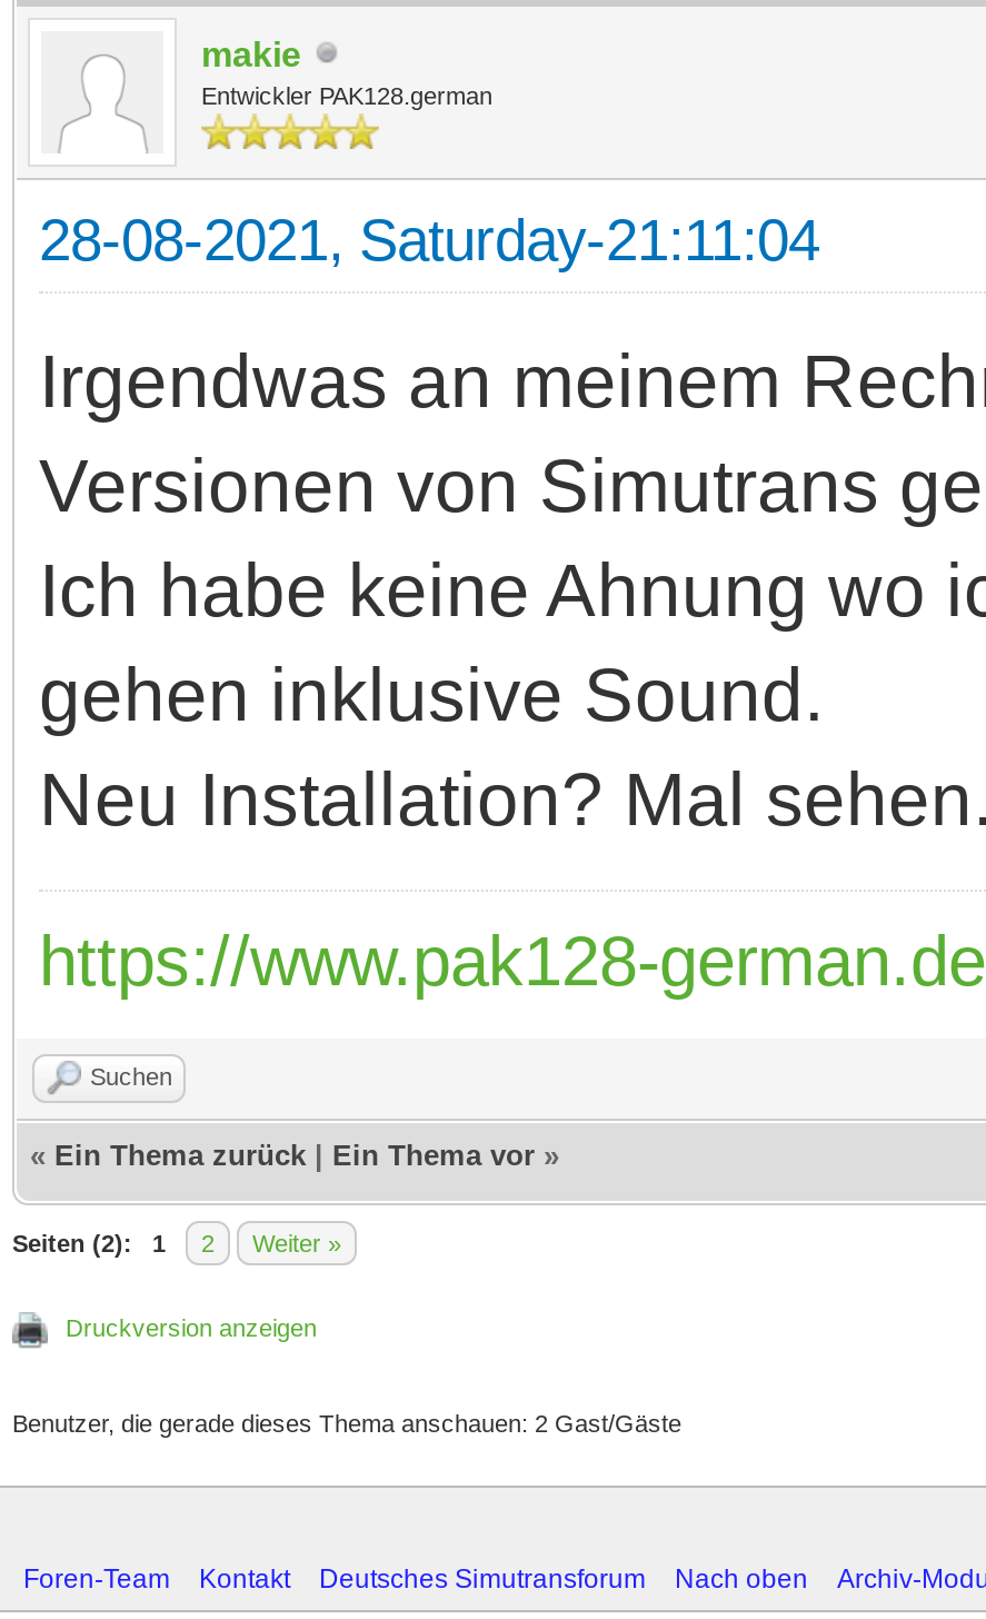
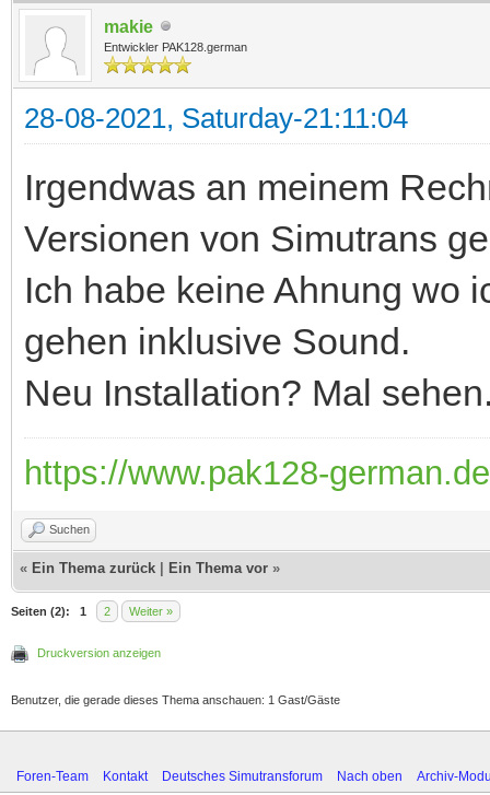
- Benutzer, die gerade dieses Thema anschauen: 2 Gast/Gäste
+ Benutzer, die gerade dieses Thema anschauen: 1 Gast/Gäste
